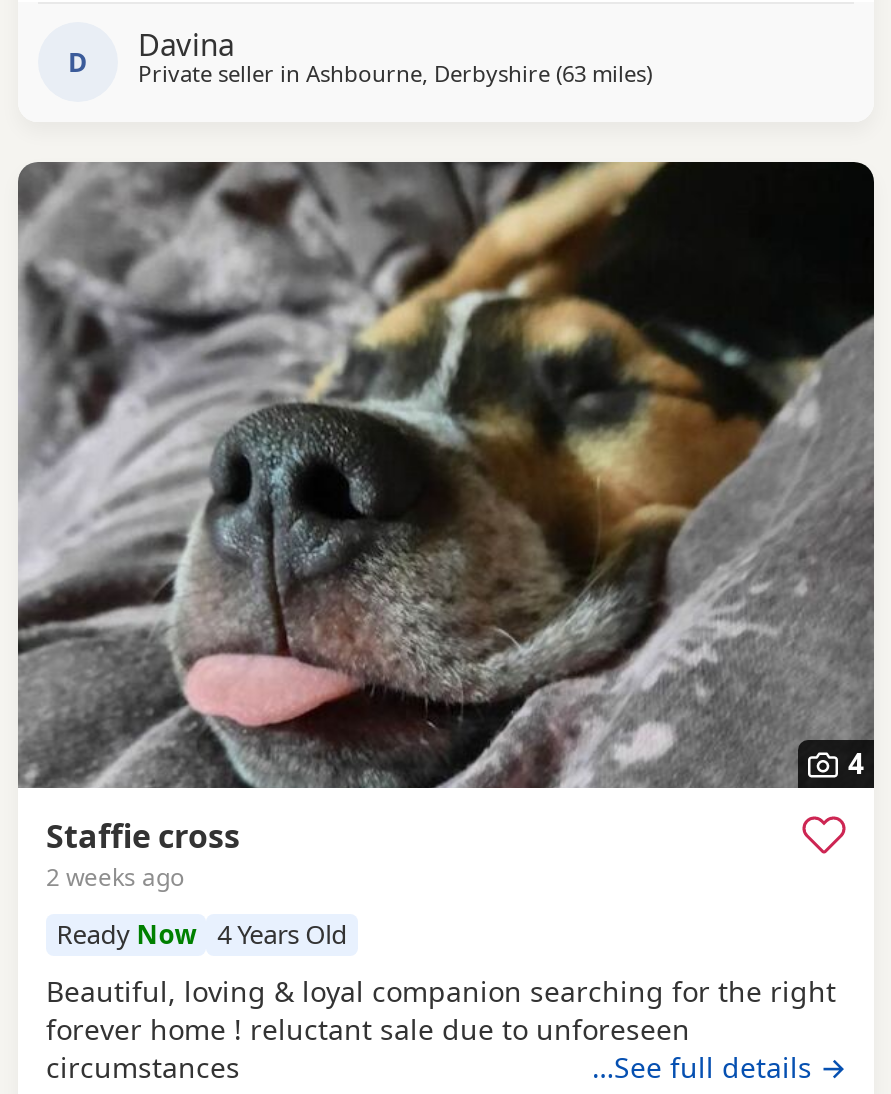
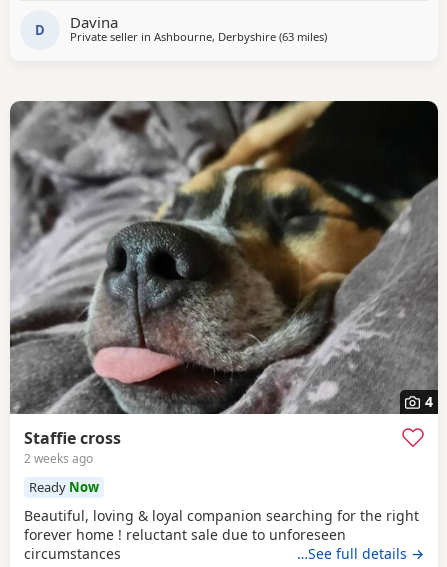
- Ready Now 4 Years Old
+ Ready Now
